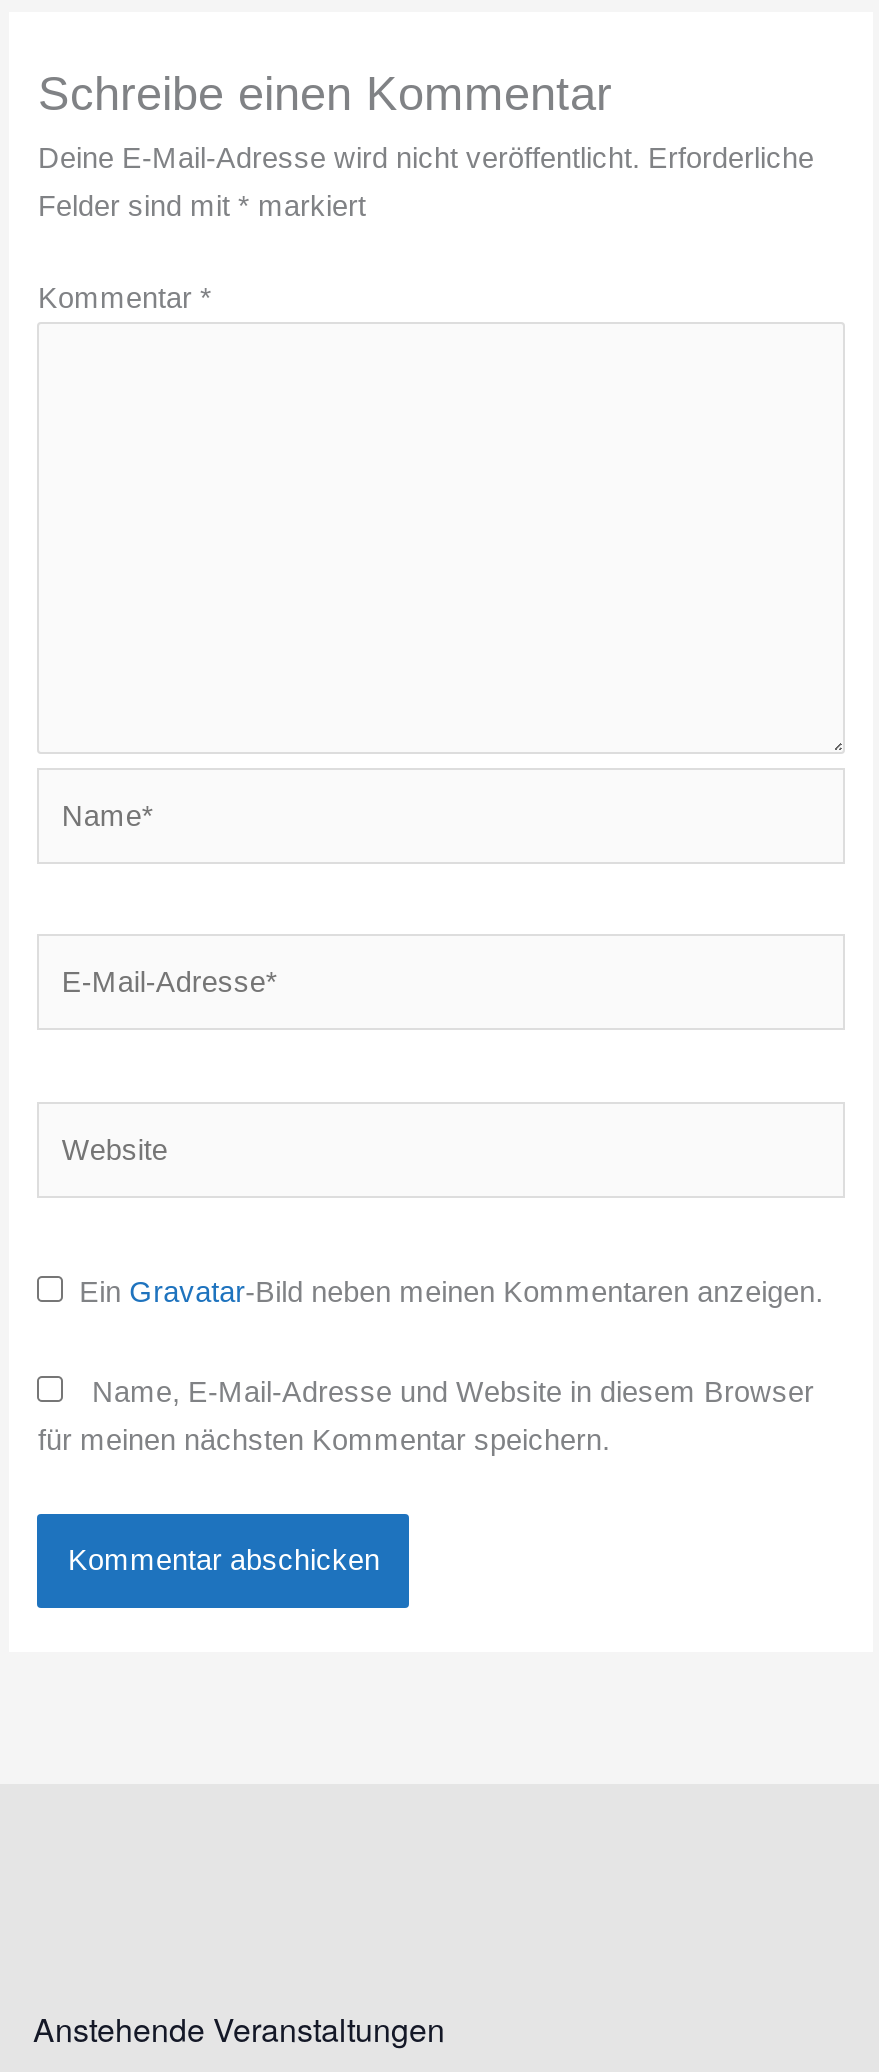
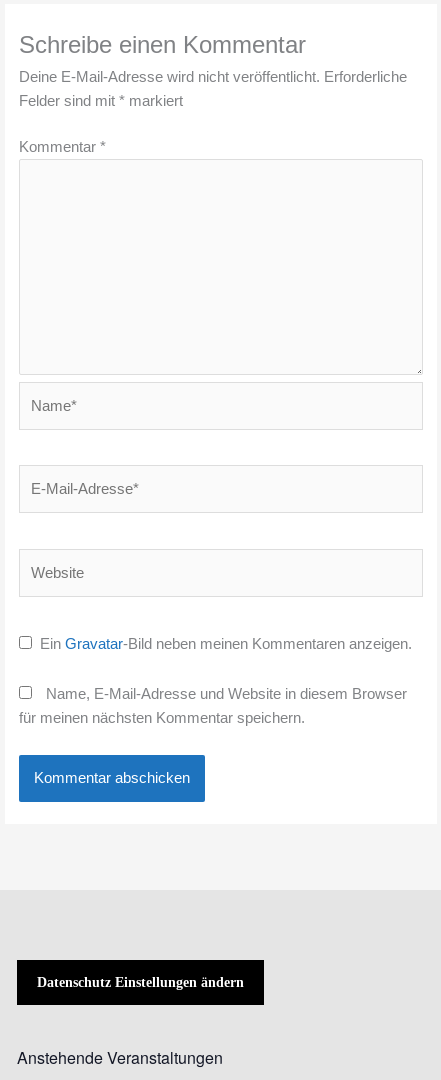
+ Datenschutz Einstellungen ändern
